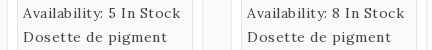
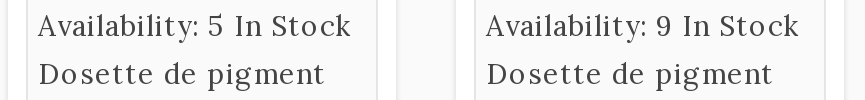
- Availability: 8 In Stock
+ Availability: 9 In Stock
